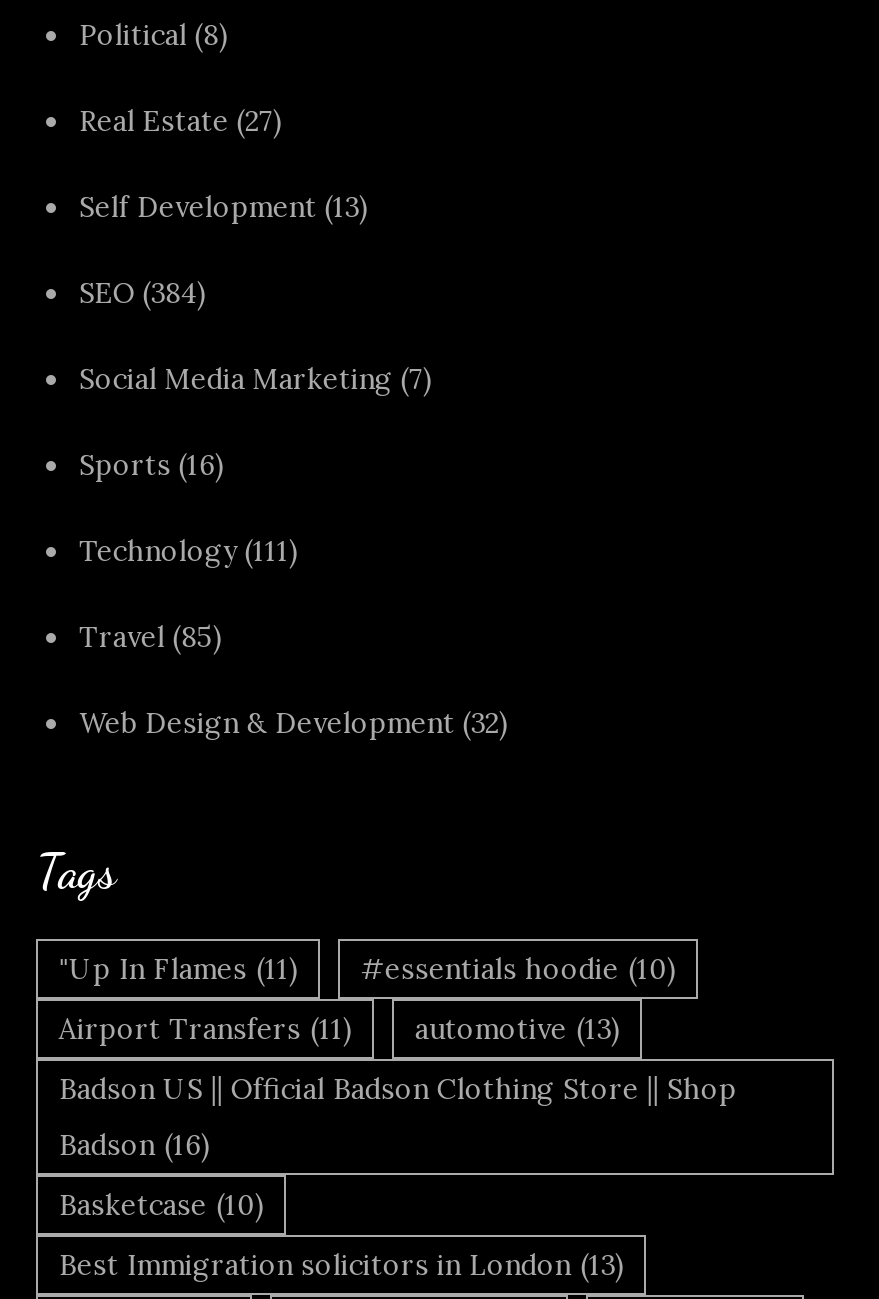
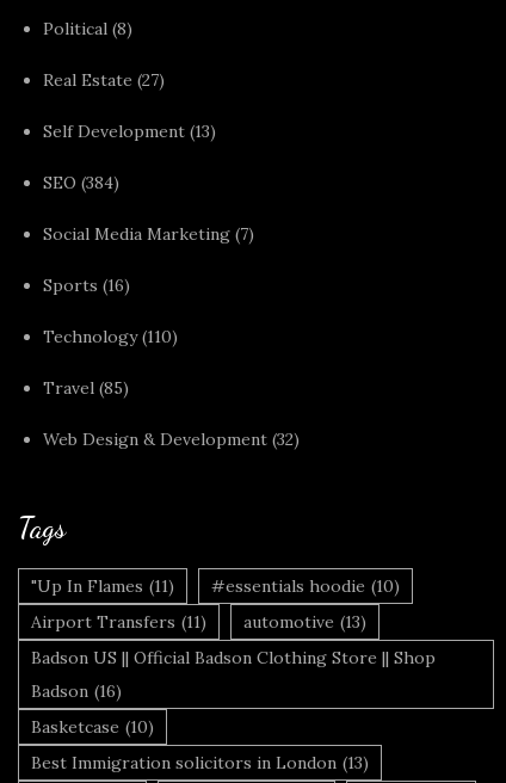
- Technology (111)
+ Technology (110)
